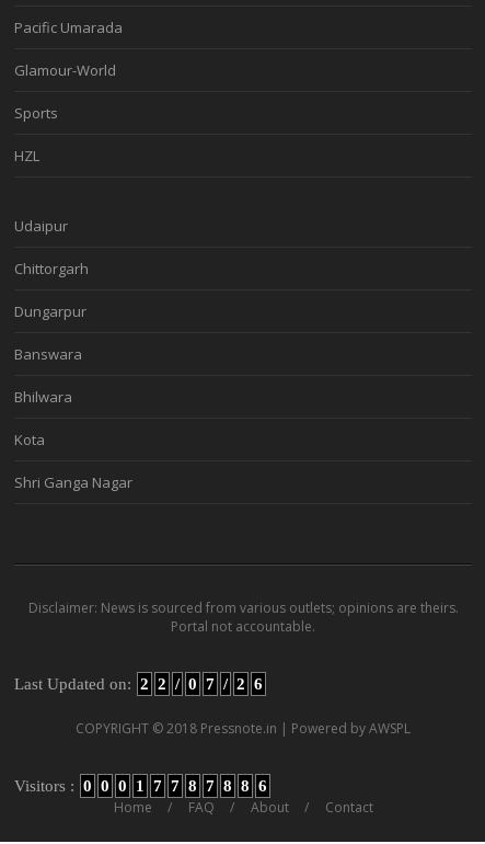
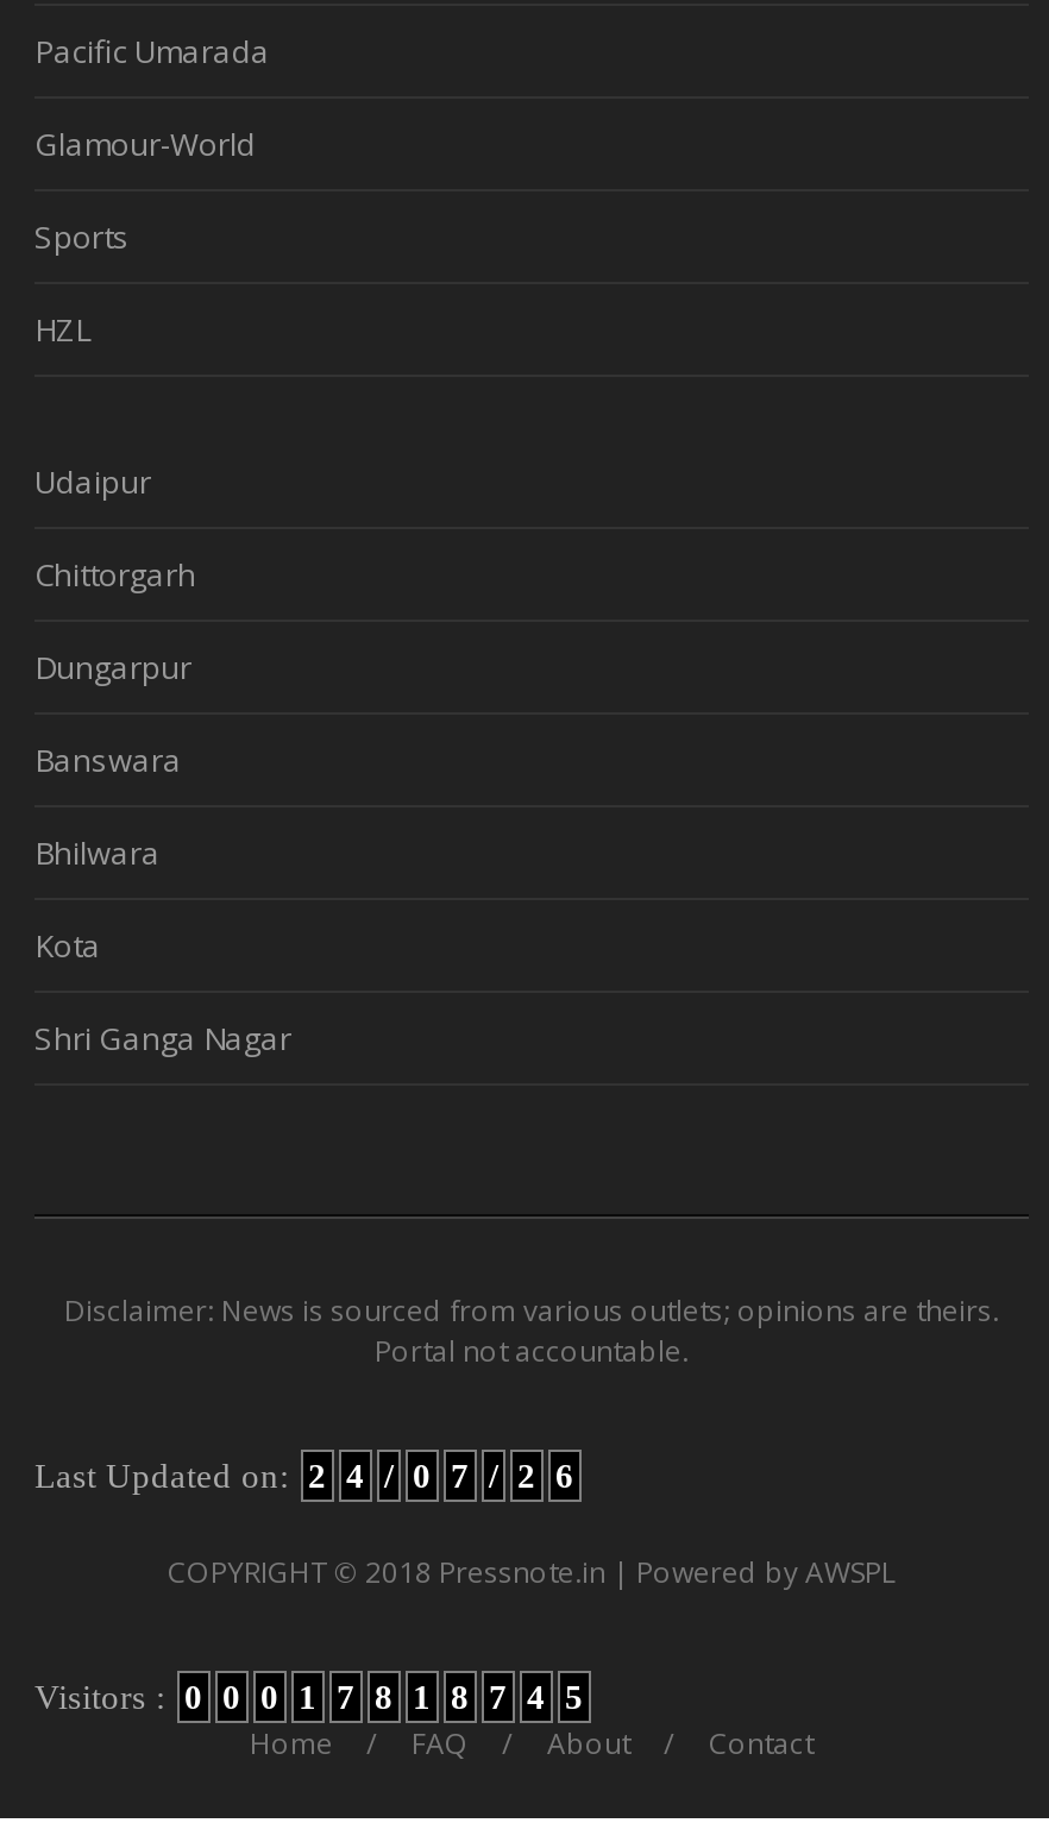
- Last Updated on: 2 2 / 0 7 / 2 6
+ Last Updated on: 2 4 / 0 7 / 2 6

- Visitors : 0 0 0 1 7 7 8 7 8 8 6
+ Visitors : 0 0 0 1 7 8 1 8 7 4 5
